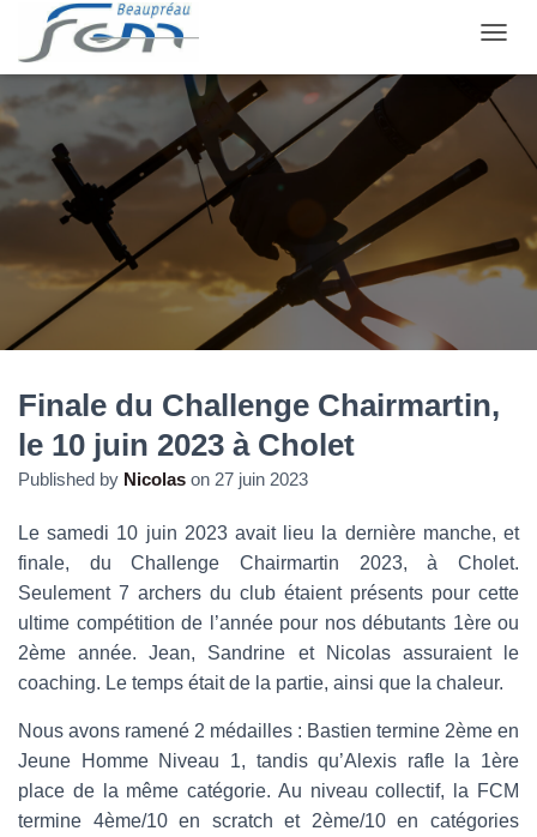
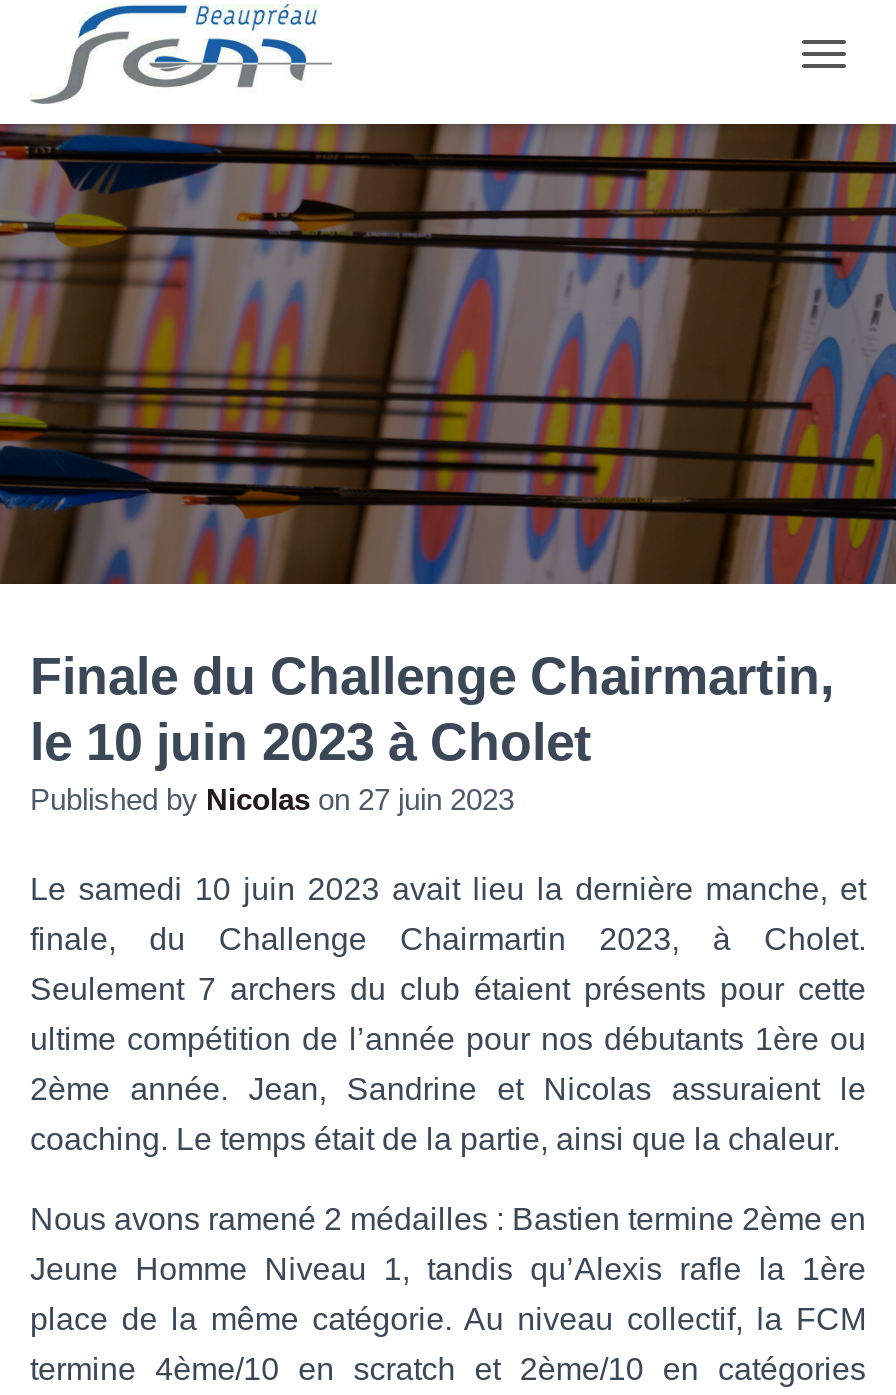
- [image]
+ [image]
